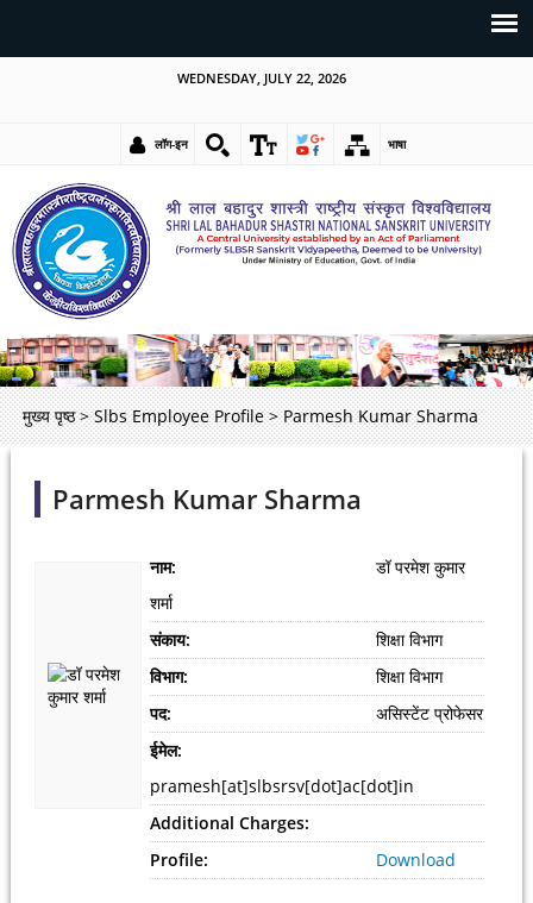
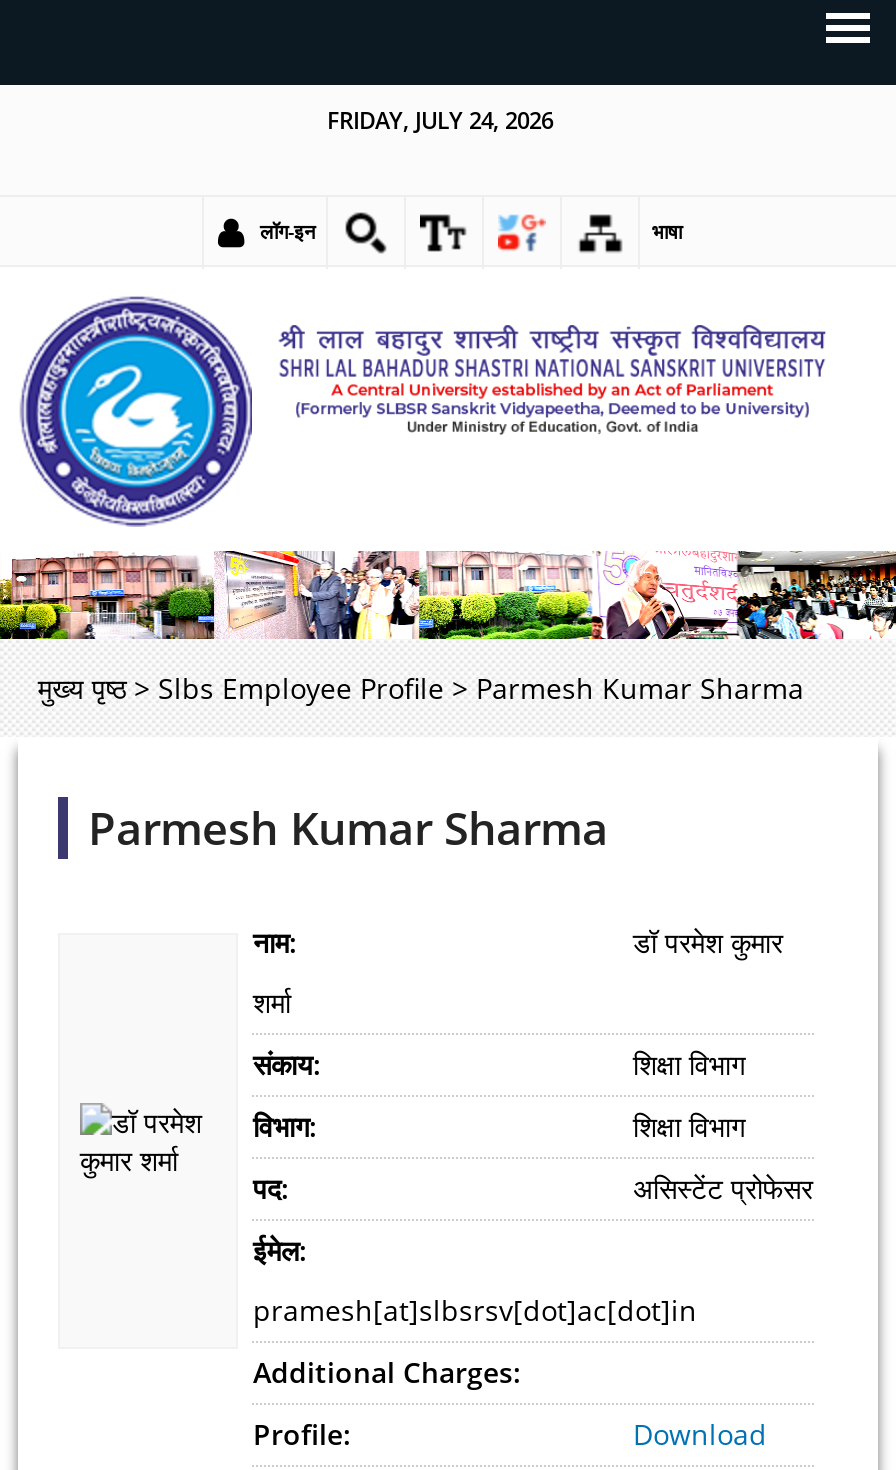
- WEDNESDAY, JULY 22, 2026
+ FRIDAY, JULY 24, 2026
